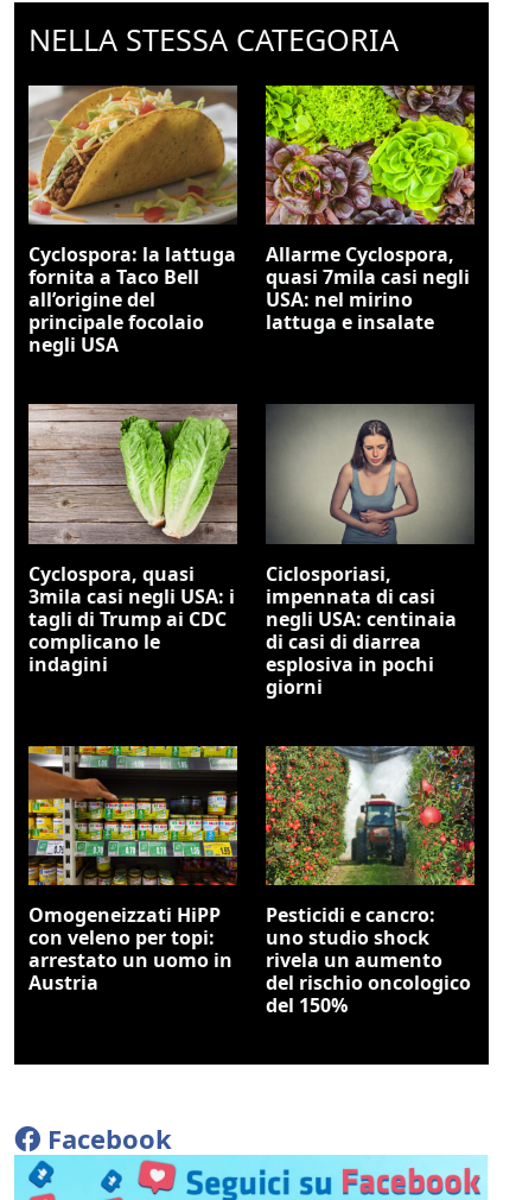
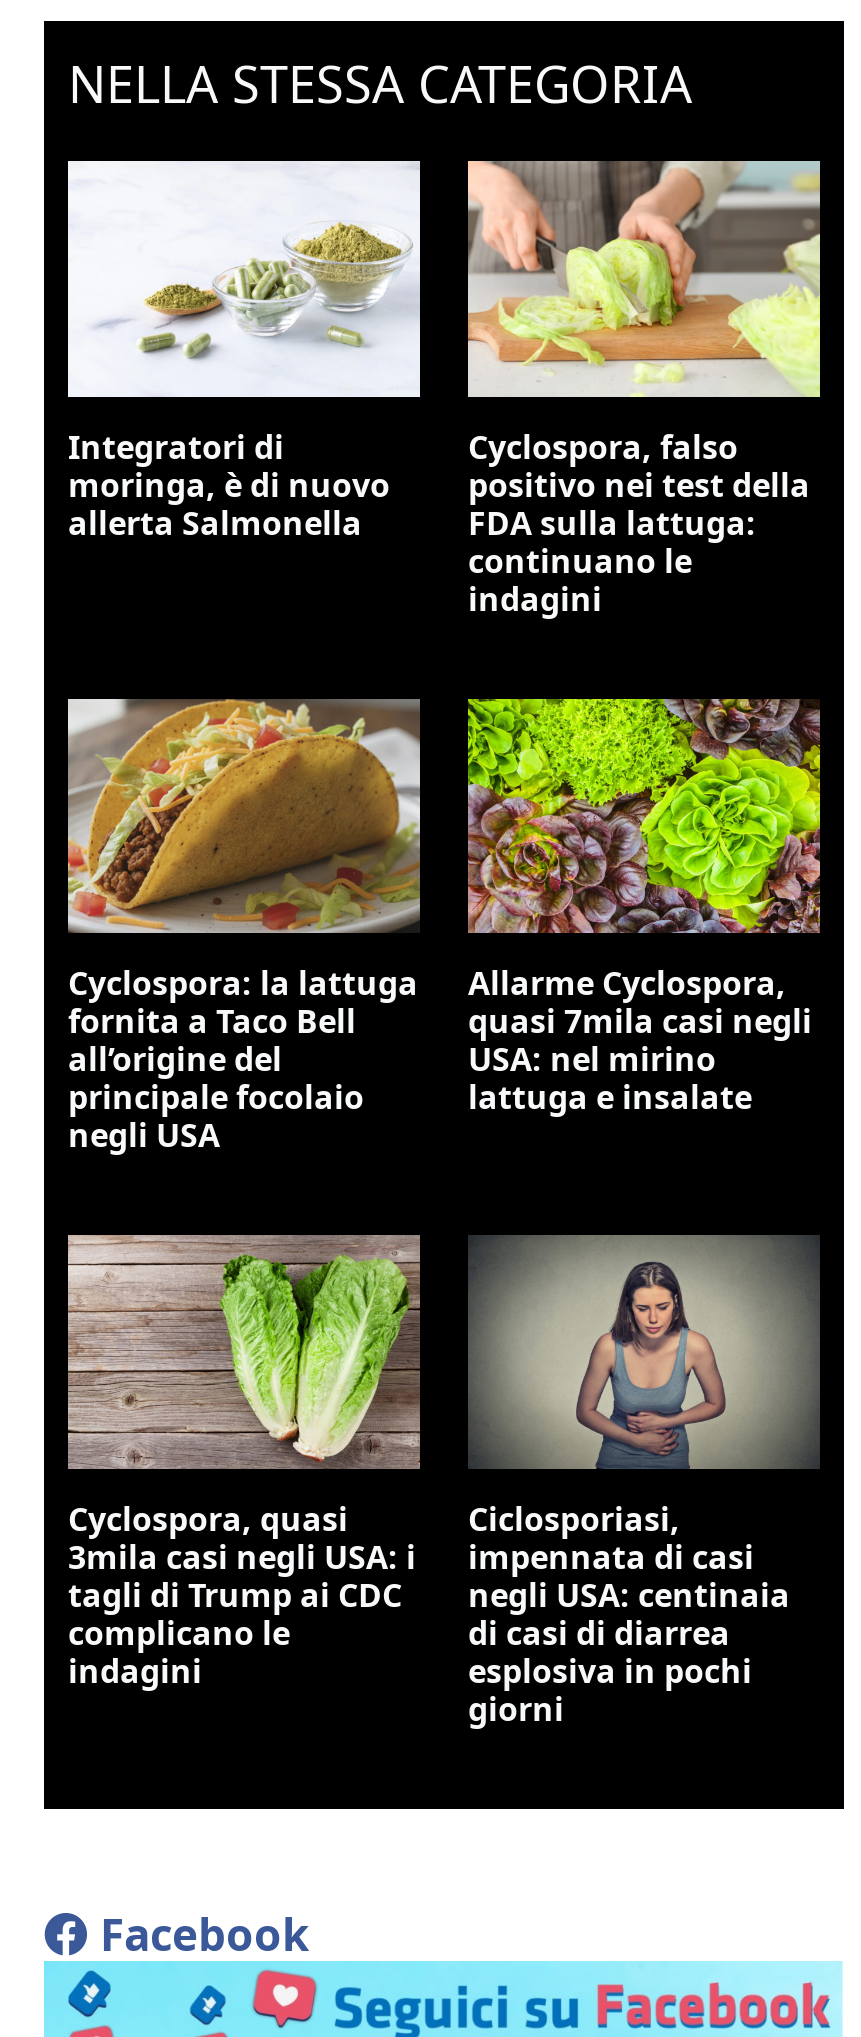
+ [image]
+ Integratori di
+ moringa, è di nuovo
+ allerta Salmonella

+ [image]
+ Cyclospora, falso
+ positivo nei test della
+ FDA sulla lattuga:
+ continuano le
+ indagini

moved down: [image] | Cyclospora: la lattuga | fornita a Taco Bell | ... | esplosiva in pochi | giorni

- [image]
- Omogeneizzati HiPP
- con veleno per topi:
- arrestato un uomo in
- Austria

- [image]
- Pesticidi e cancro:
- uno studio shock
- rivela un aumento
- del rischio oncologico
- del 150%
